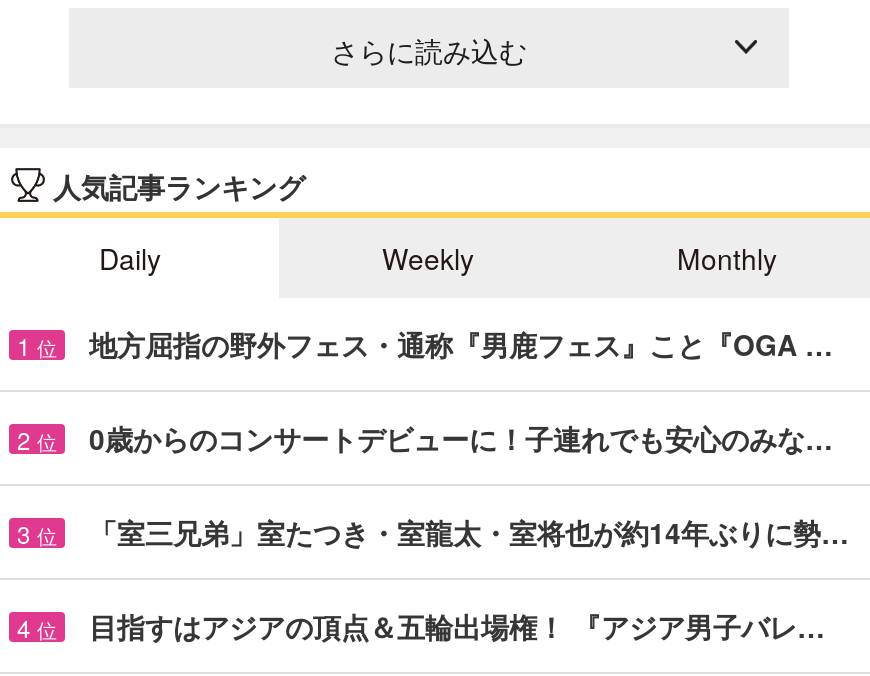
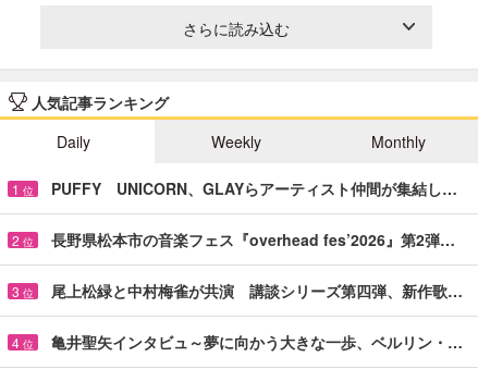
- 地方屈指の野外フェス・通称『男鹿フェス』こと『OGA …
+ PUFFY UNICORN、GLAYらアーティスト仲間が集結し…

- 0歳からのコンサートデビューに！子連れでも安心のみな…
+ 長野県松本市の音楽フェス『overhead fes’2026』第2弾…

- 「室三兄弟」室たつき・室龍太・室将也が約14年ぶりに勢…
+ 尾上松緑と中村梅雀が共演 講談シリーズ第四弾、新作歌…

- 目指すはアジアの頂点＆五輪出場権！ 『アジア男子バレ…
+ 亀井聖矢インタビュ～夢に向かう大きな一歩、ベルリン・…
